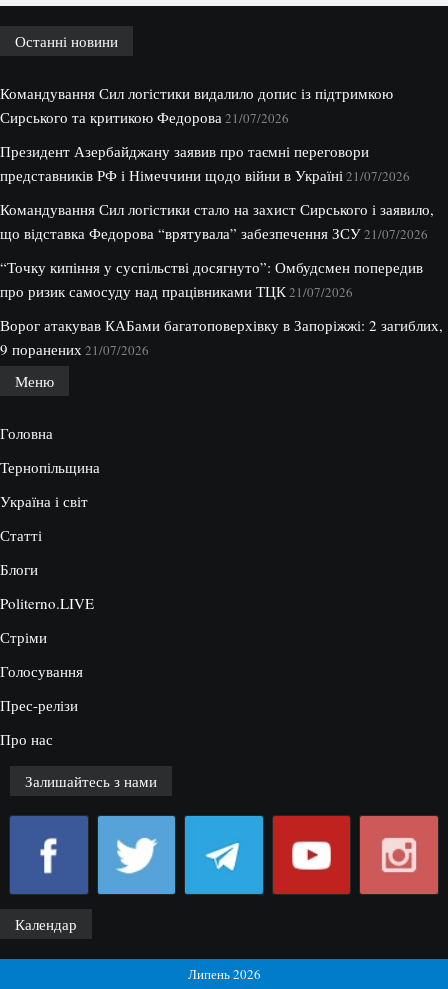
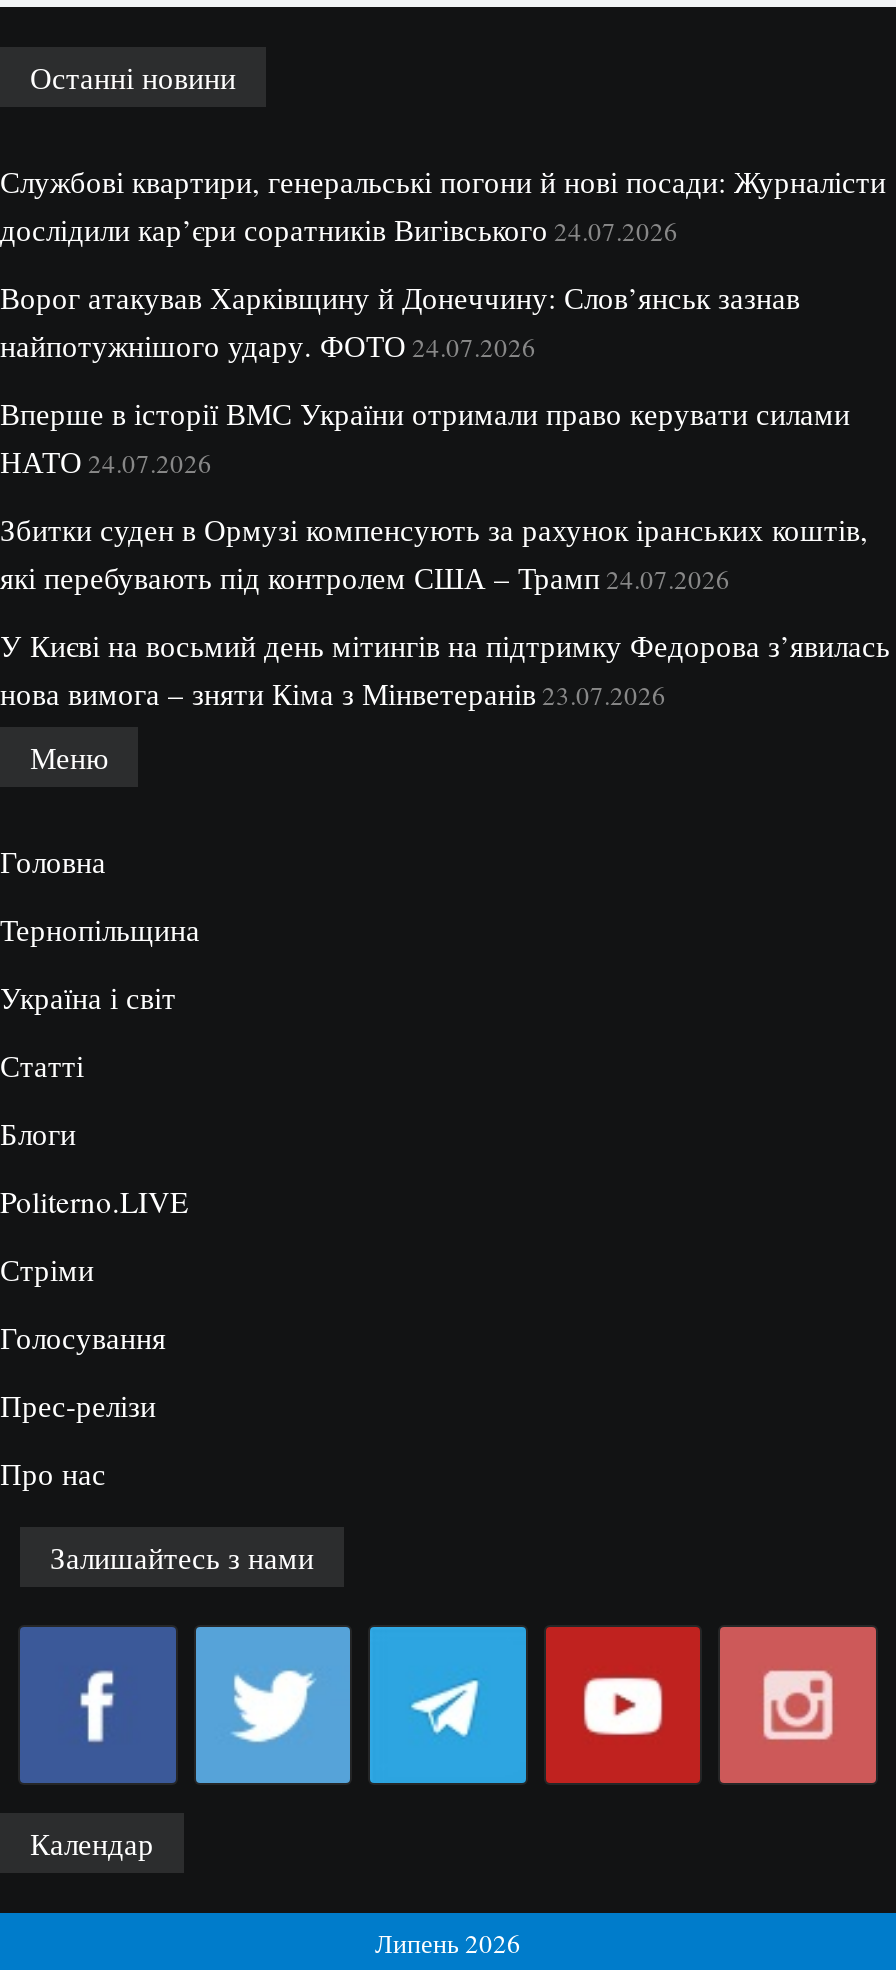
- Командування Сил логістики видалило допис із підтримкою
- Сирського та критикою Федорова 21/07/2026
+ Службові квартири, генеральські погони й нові посади: Журналісти
+ дослідили кар’єри соратників Вигівського 24.07.2026

- Президент Азербайджану заявив про таємні переговори
- представників РФ і Німеччини щодо війни в Україні 21/07/2026
+ Ворог атакував Харківщину й Донеччину: Слов’янськ зазнав
+ найпотужнішого удару. ФОТО 24.07.2026

- Командування Сил логістики стало на захист Сирського і заявило,
- що відставка Федорова “врятувала” забезпечення ЗСУ 21/07/2026
+ Вперше в історії ВМС України отримали право керувати силами
+ НАТО 24.07.2026

- “Точку кипіння у суспільстві досягнуто”: Омбудсмен попередив
- про ризик самосуду над працівниками ТЦК 21/07/2026
+ Збитки суден в Ормузі компенсують за рахунок іранських коштів,
+ які перебувають під контролем США – Трамп 24.07.2026

- Ворог атакував КАБами багатоповерхівку в Запоріжжі: 2 загиблих,
- 9 поранених 21/07/2026
+ У Києві на восьмий день мітингів на підтримку Федорова з’явилась
+ нова вимога – зняти Кіма з Мінветеранів 23.07.2026
